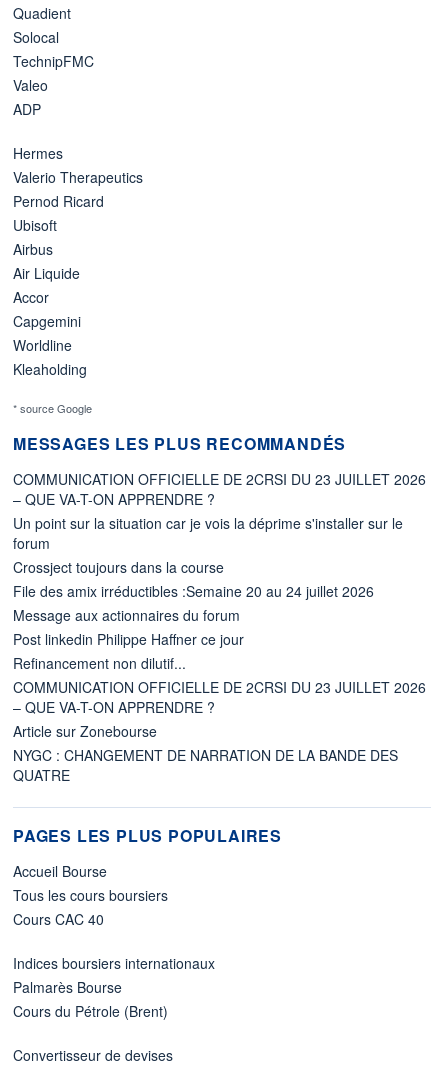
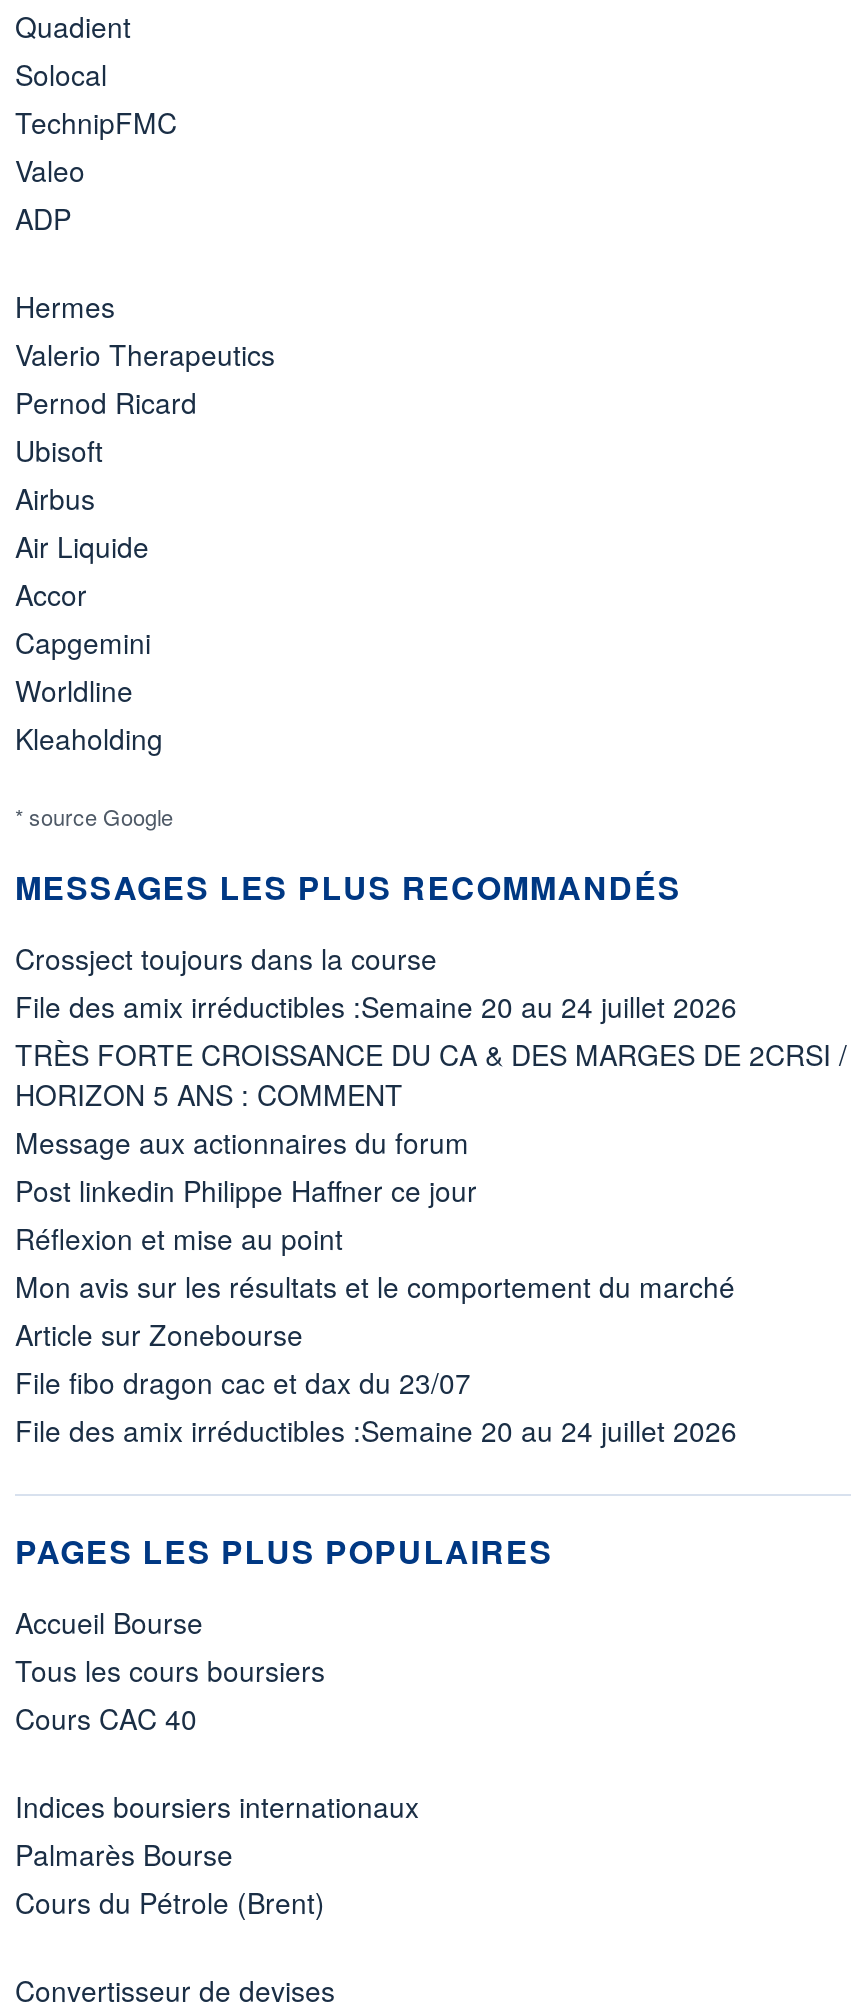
- COMMUNICATION OFFICIELLE DE 2CRSI DU 23 JUILLET 2026
- – QUE VA-T-ON APPRENDRE ?
- Un point sur la situation car je vois la déprime s'installer sur le
- forum

moved up: Crossject toujours dans la course | File des amix irréductibles :Semaine 20 au 24 juillet 2026

+ TRÈS FORTE CROISSANCE DU CA & DES MARGES DE 2CRSI /
+ HORIZON 5 ANS : COMMENT

- Refinancement non dilutif...
- COMMUNICATION OFFICIELLE DE 2CRSI DU 23 JUILLET 2026
- – QUE VA-T-ON APPRENDRE ?
+ Réflexion et mise au point
+ Mon avis sur les résultats et le comportement du marché

- NYGC : CHANGEMENT DE NARRATION DE LA BANDE DES
- QUATRE
+ File fibo dragon cac et dax du 23/07
+ File des amix irréductibles :Semaine 20 au 24 juillet 2026
